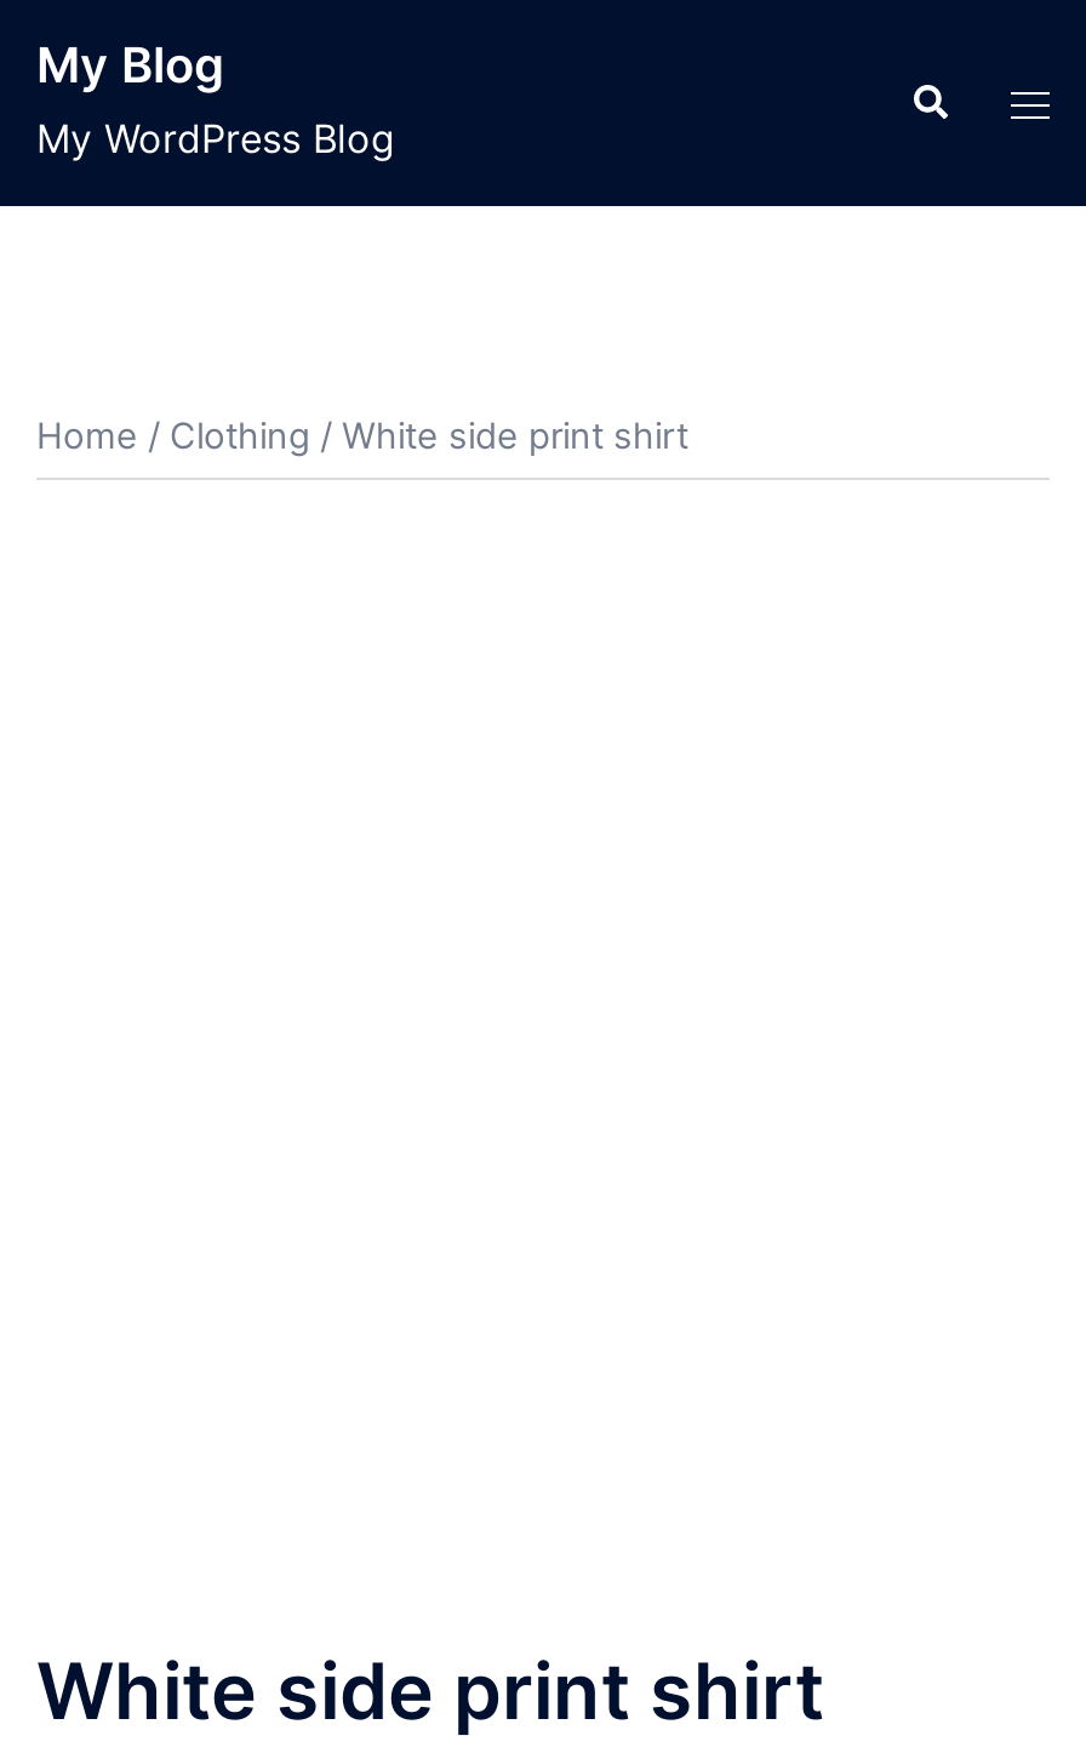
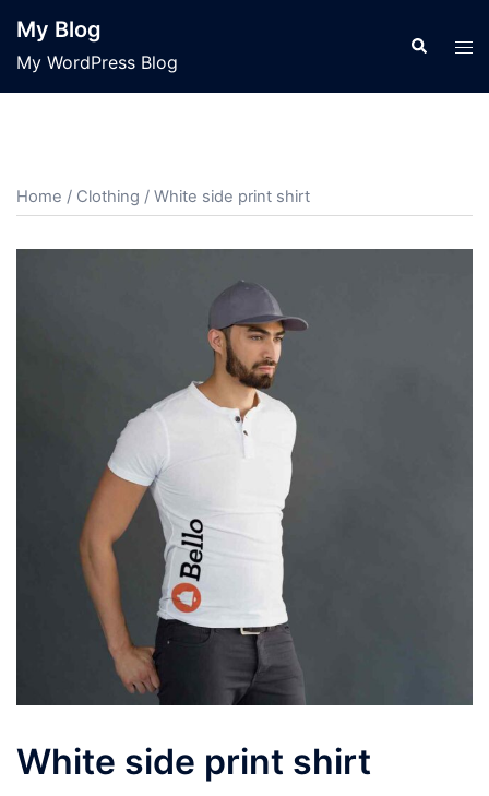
+ [image]
